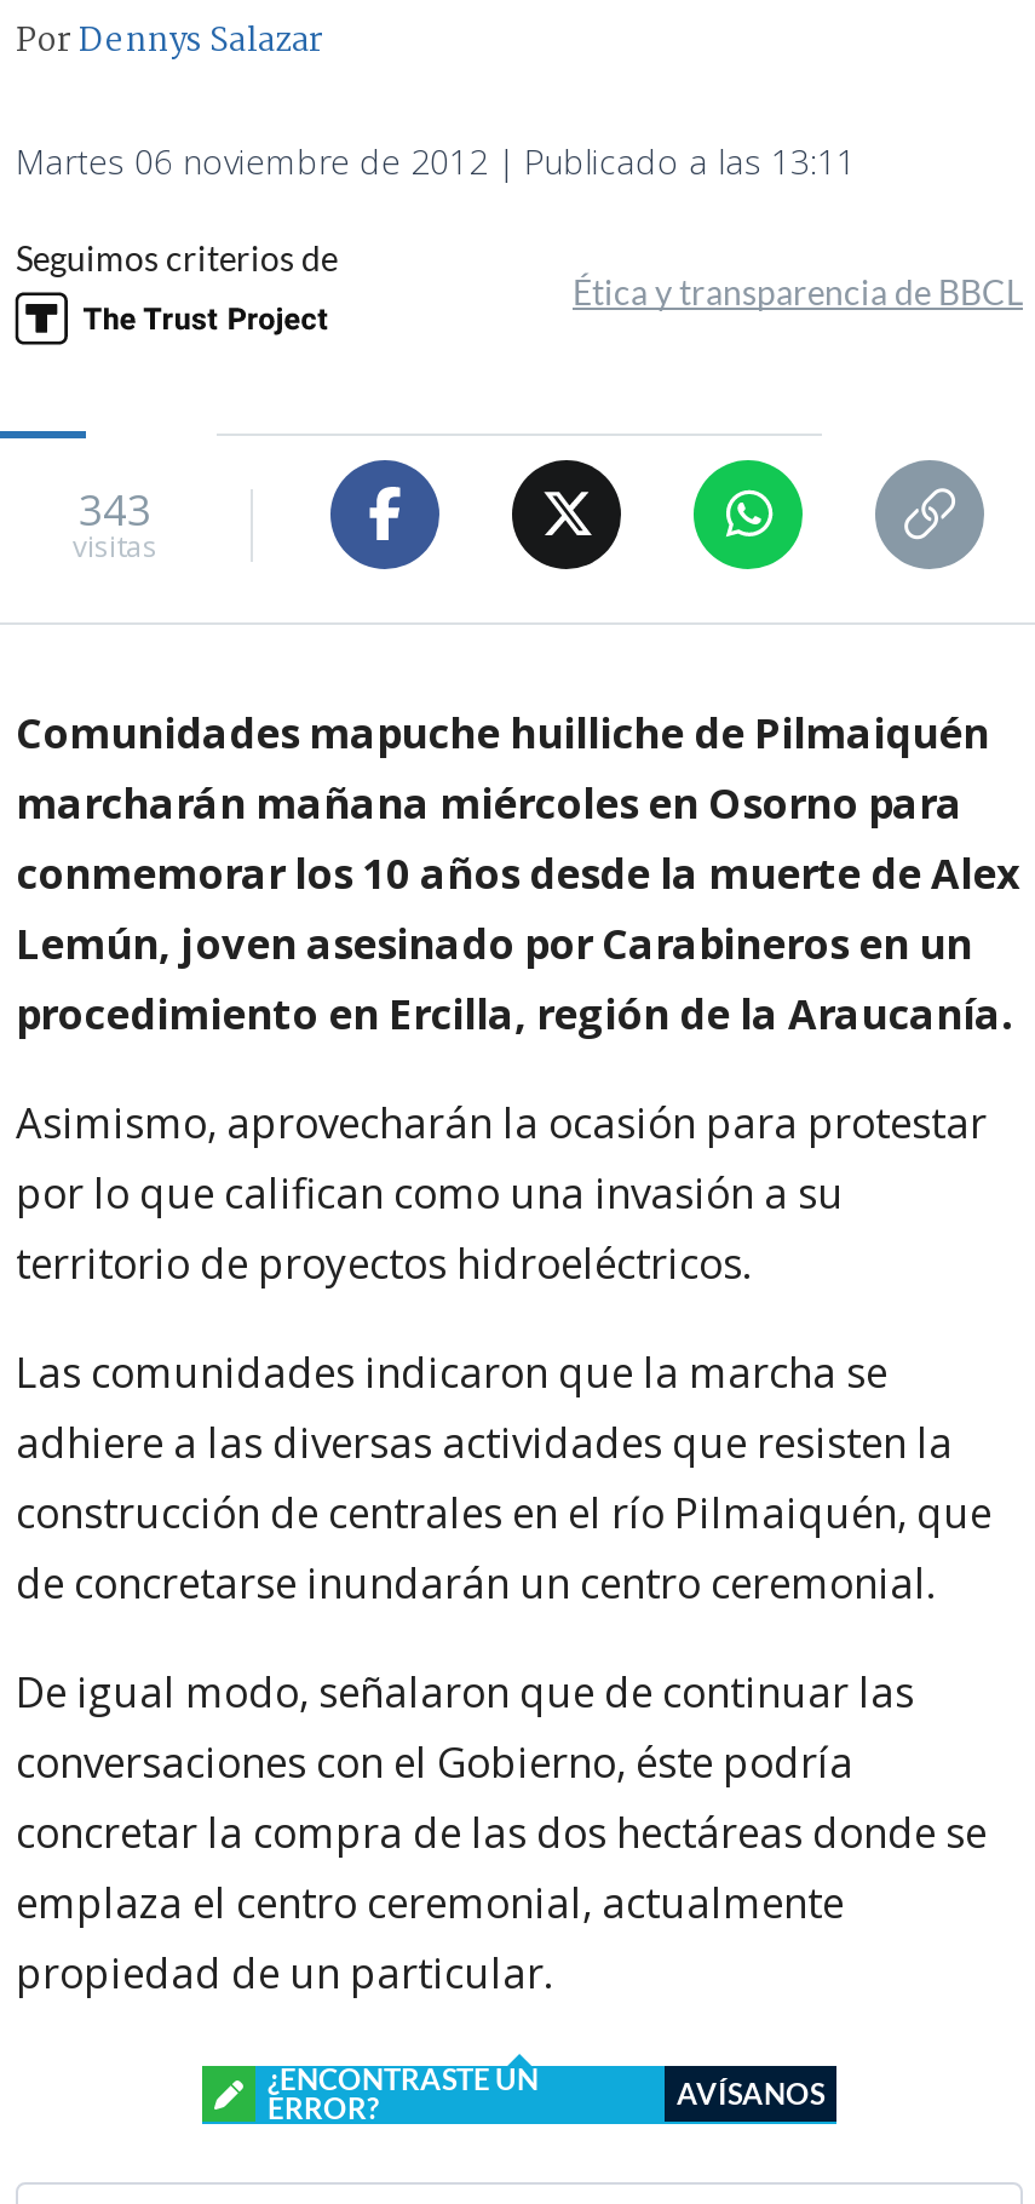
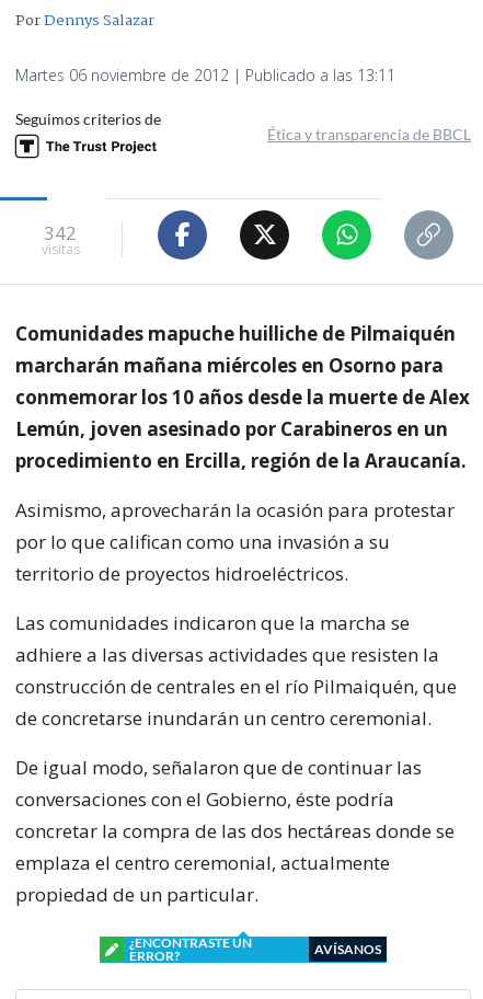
- 343
+ 342
